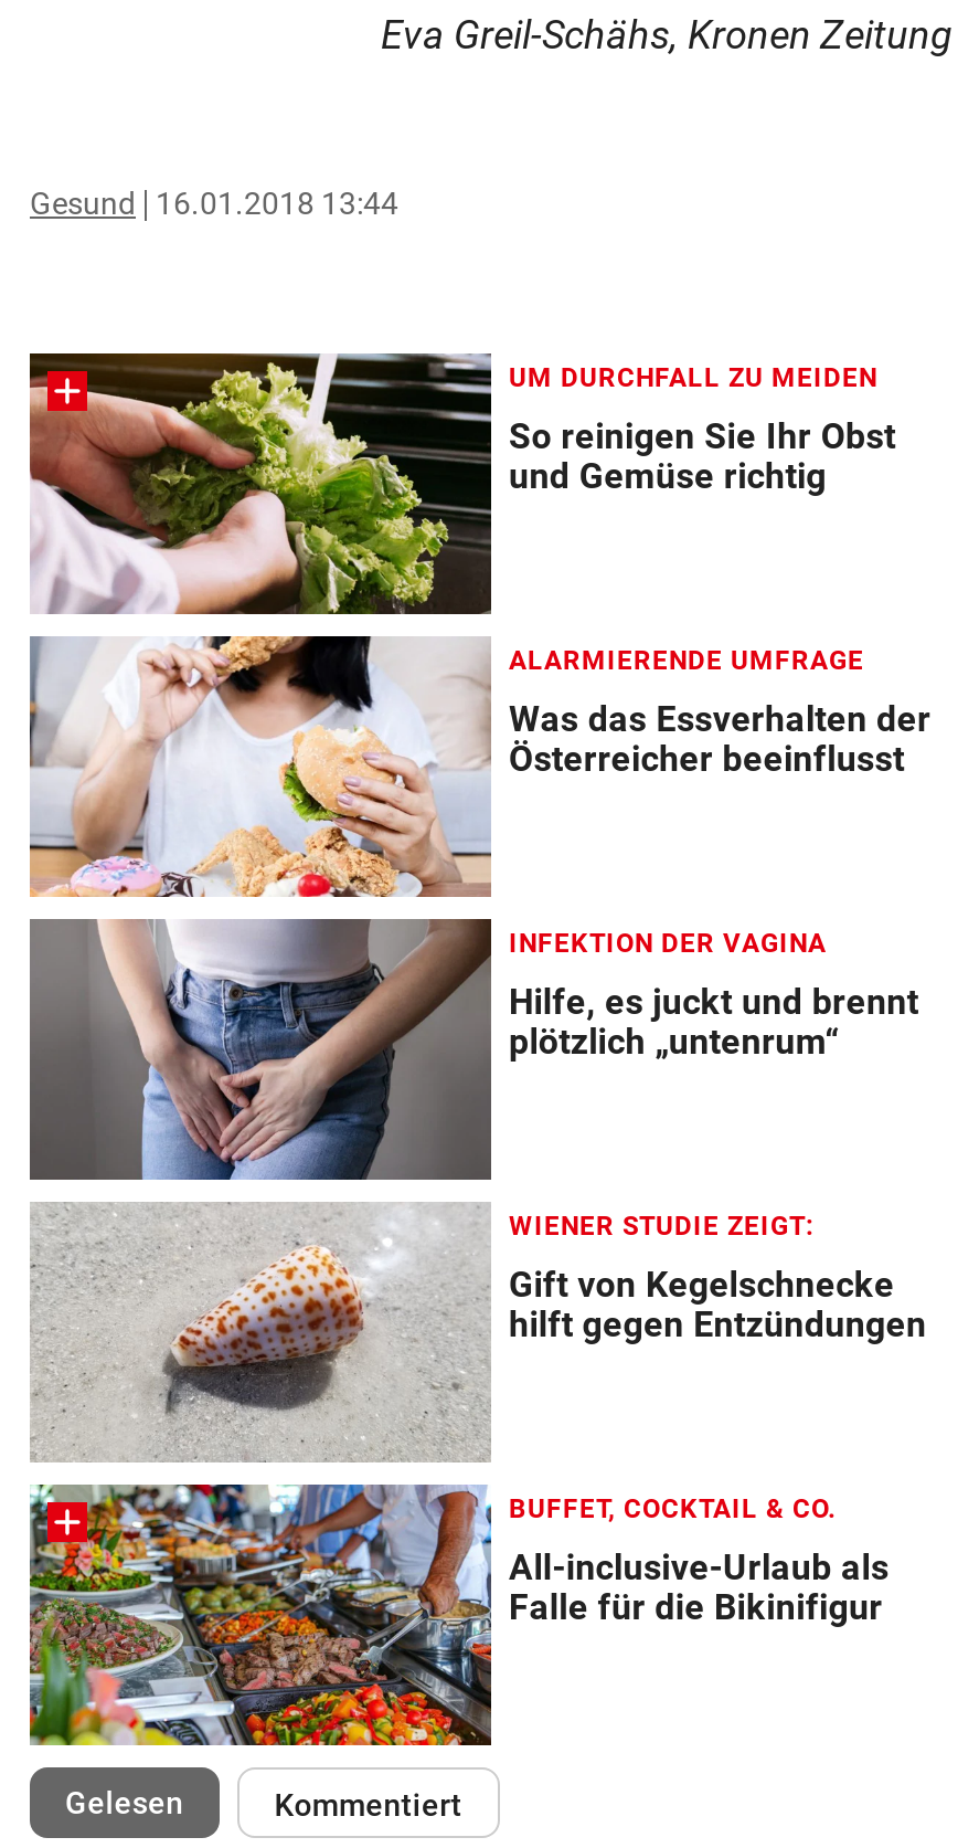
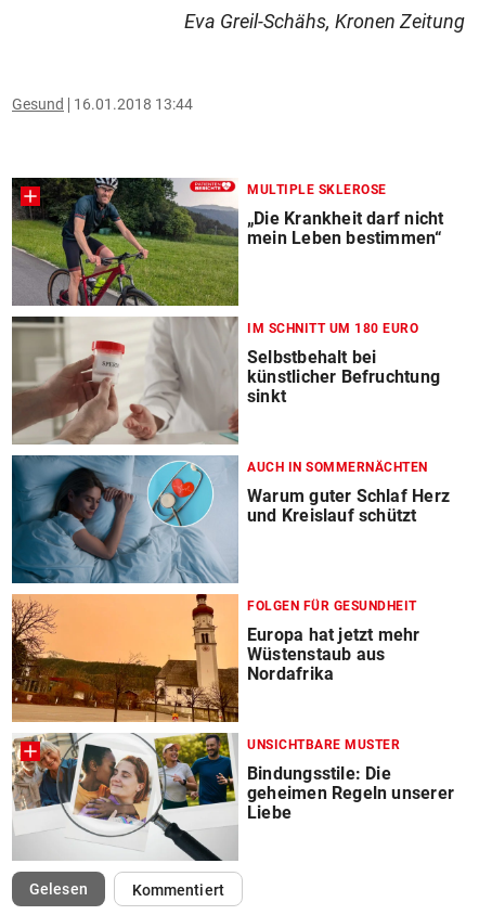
- [image]
- UM DURCHFALL ZU MEIDEN
+ [image]
+ MULTIPLE SKLEROSE

- So reinigen Sie Ihr Obst
- und Gemüse richtig
+ „Die Krankheit darf nicht
+ mein Leben bestimmen“

- [image]
- ALARMIERENDE UMFRAGE
+ [image]
+ IM SCHNITT UM 180 EURO

- Was das Essverhalten der
- Österreicher beeinflusst
+ Selbstbehalt bei
+ künstlicher Befruchtung
+ sinkt

- [image]
- INFEKTION DER VAGINA
+ [image]
+ AUCH IN SOMMERNÄCHTEN

- Hilfe, es juckt und brennt
- plötzlich „untenrum“
+ Warum guter Schlaf Herz
+ und Kreislauf schützt

- [image]
- WIENER STUDIE ZEIGT:
+ [image]
+ FOLGEN FÜR GESUNDHEIT

- Gift von Kegelschnecke
- hilft gegen Entzündungen
+ Europa hat jetzt mehr
+ Wüstenstaub aus
+ Nordafrika

- [image]
- BUFFET, COCKTAIL & CO.
+ [image]
+ UNSICHTBARE MUSTER

- All-inclusive-Urlaub als
- Falle für die Bikinifigur
+ Bindungsstile: Die
+ geheimen Regeln unserer
+ Liebe
